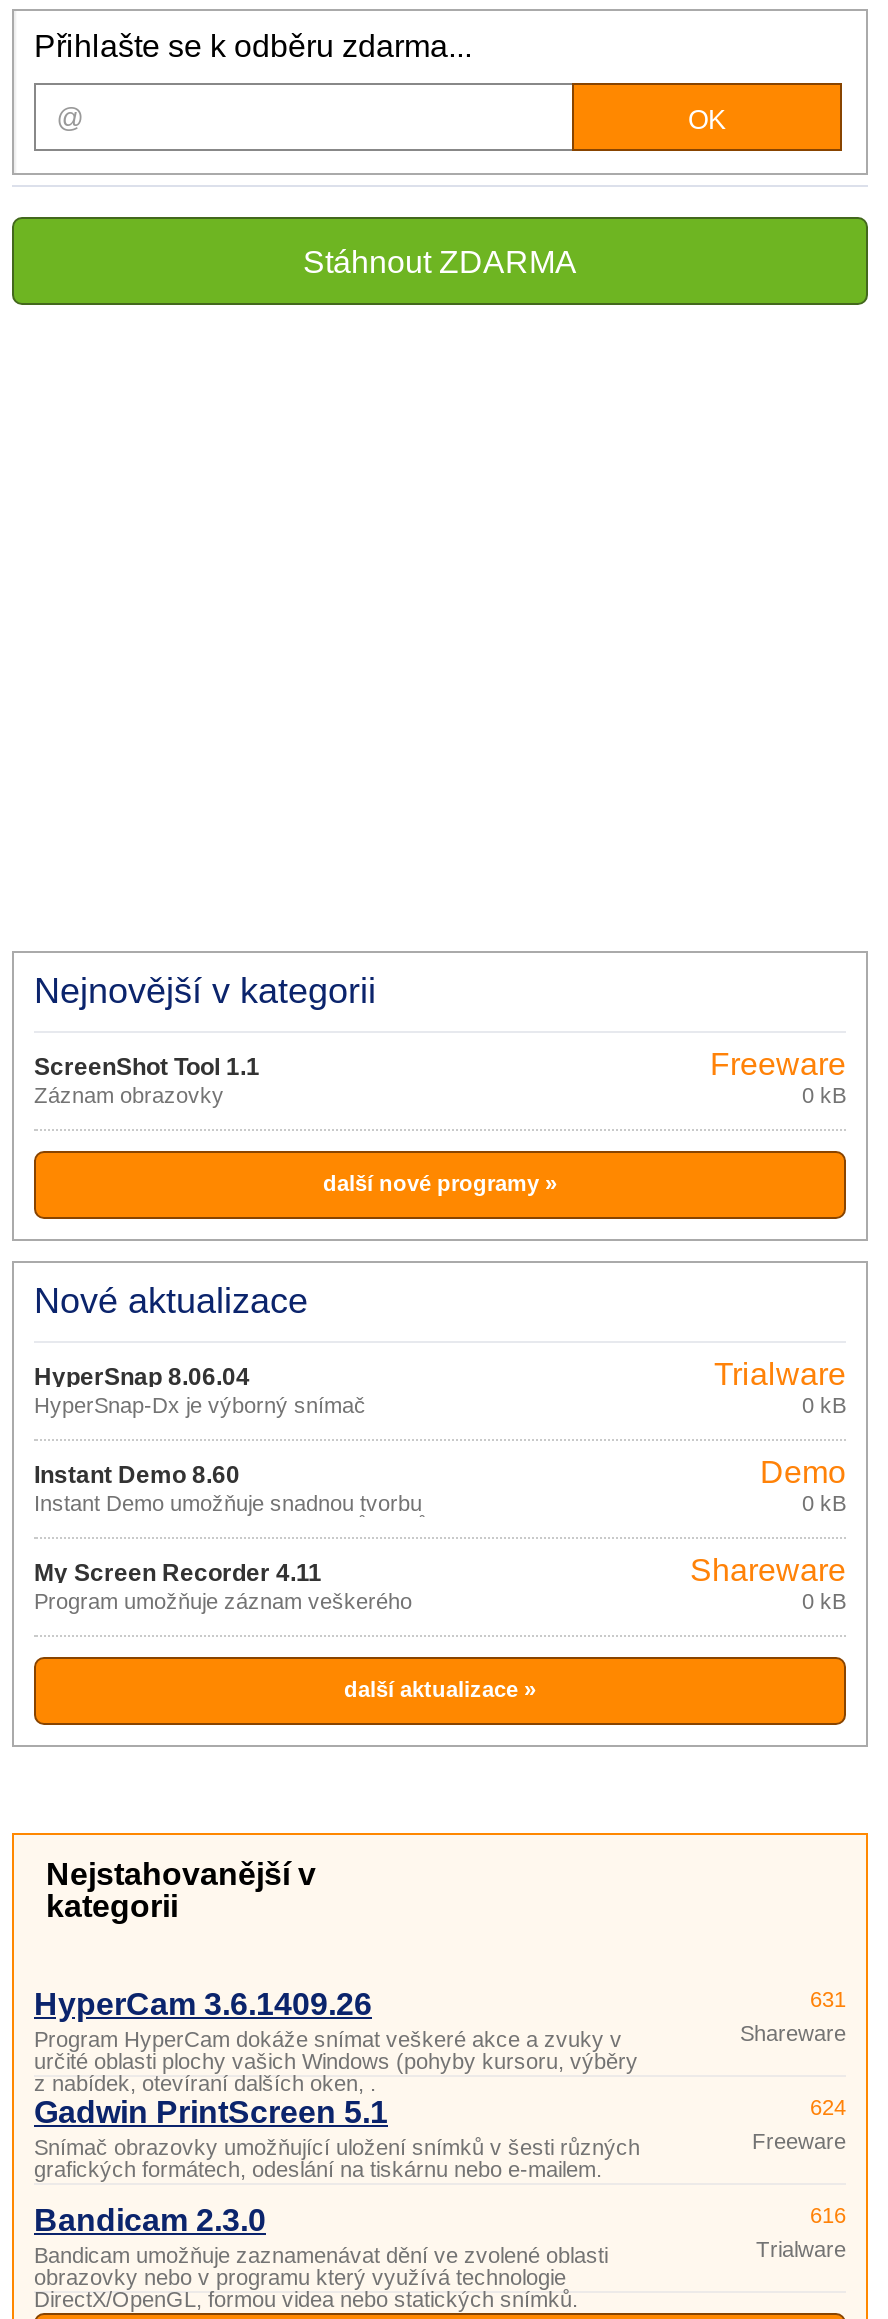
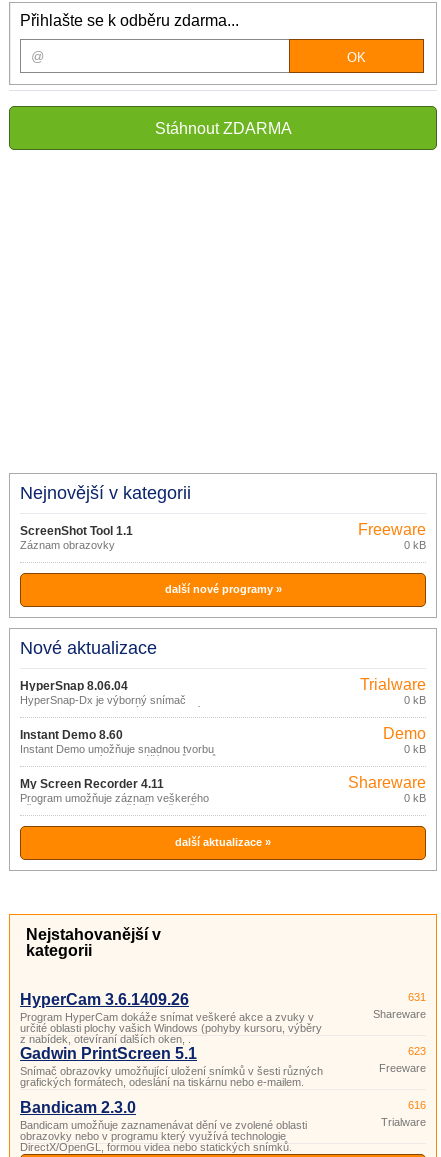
- 624
+ 623
